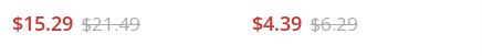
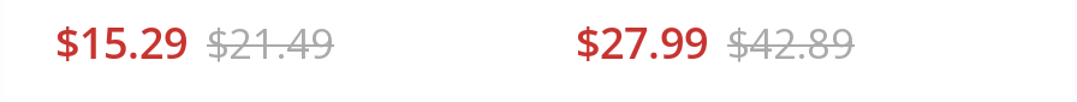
- $4.39 $6.29
+ $27.99 $42.89
